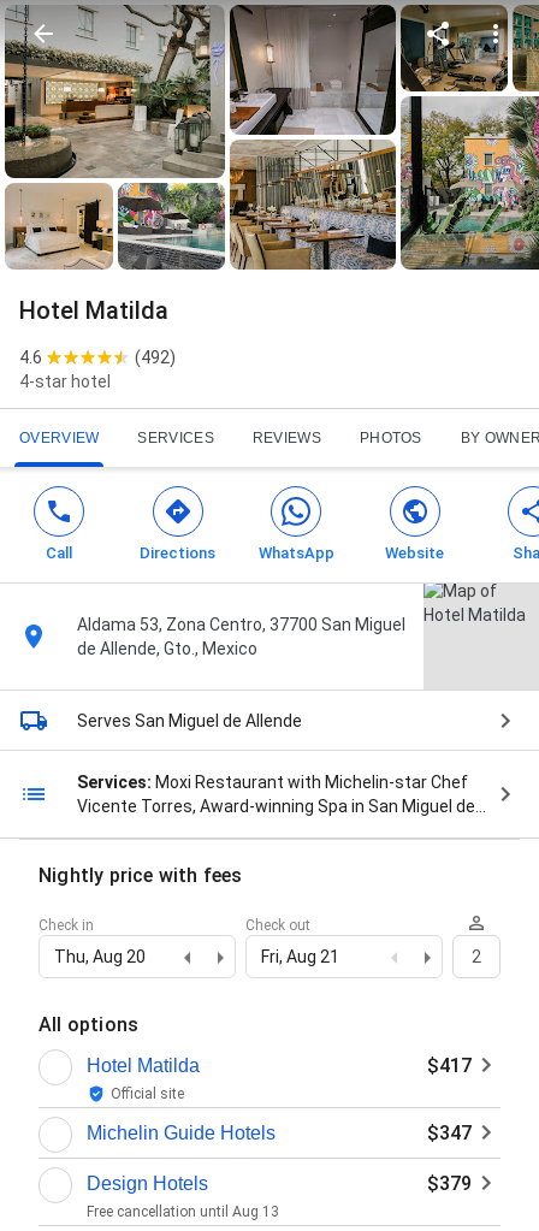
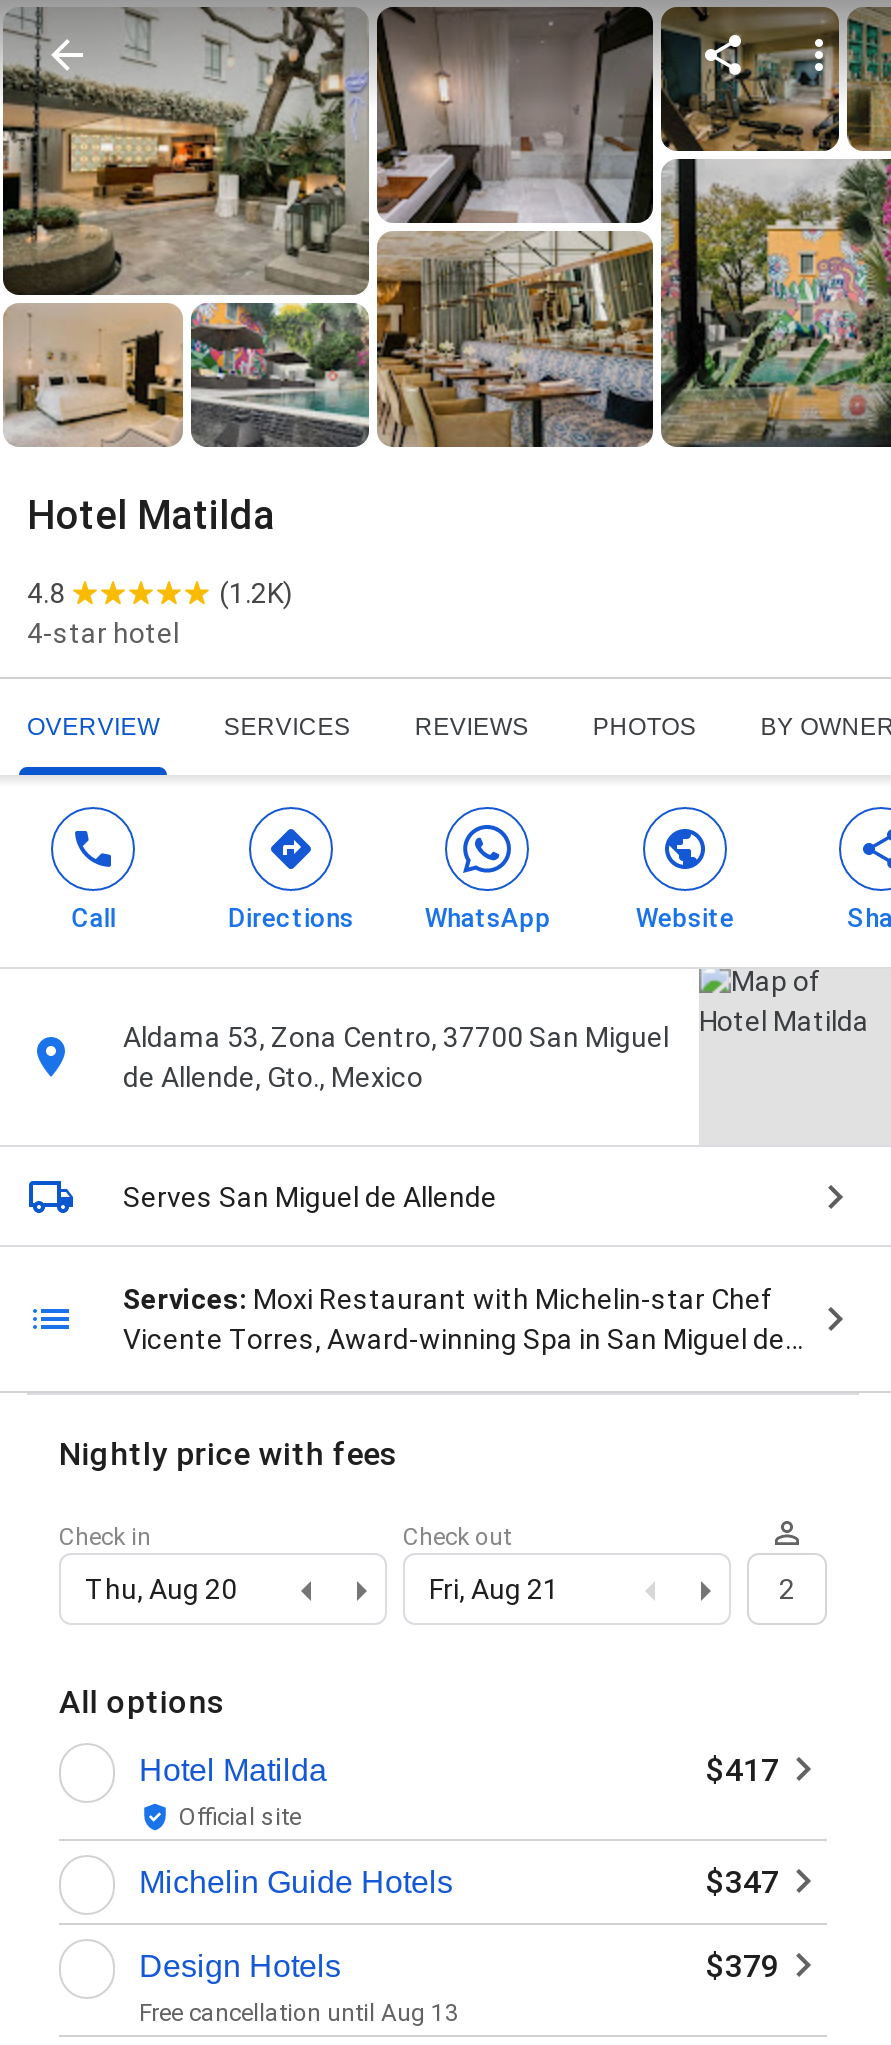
- 4.6
- (492)
+ 4.8
+ (1.2K)
